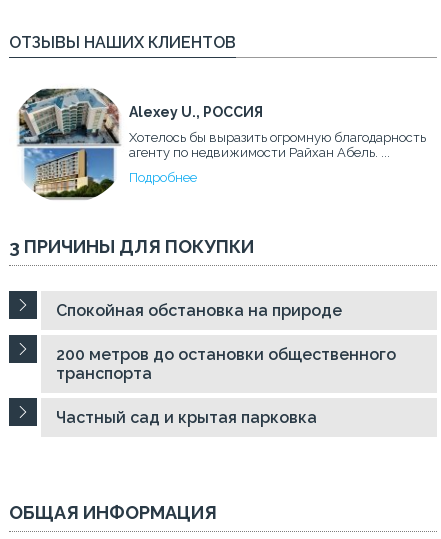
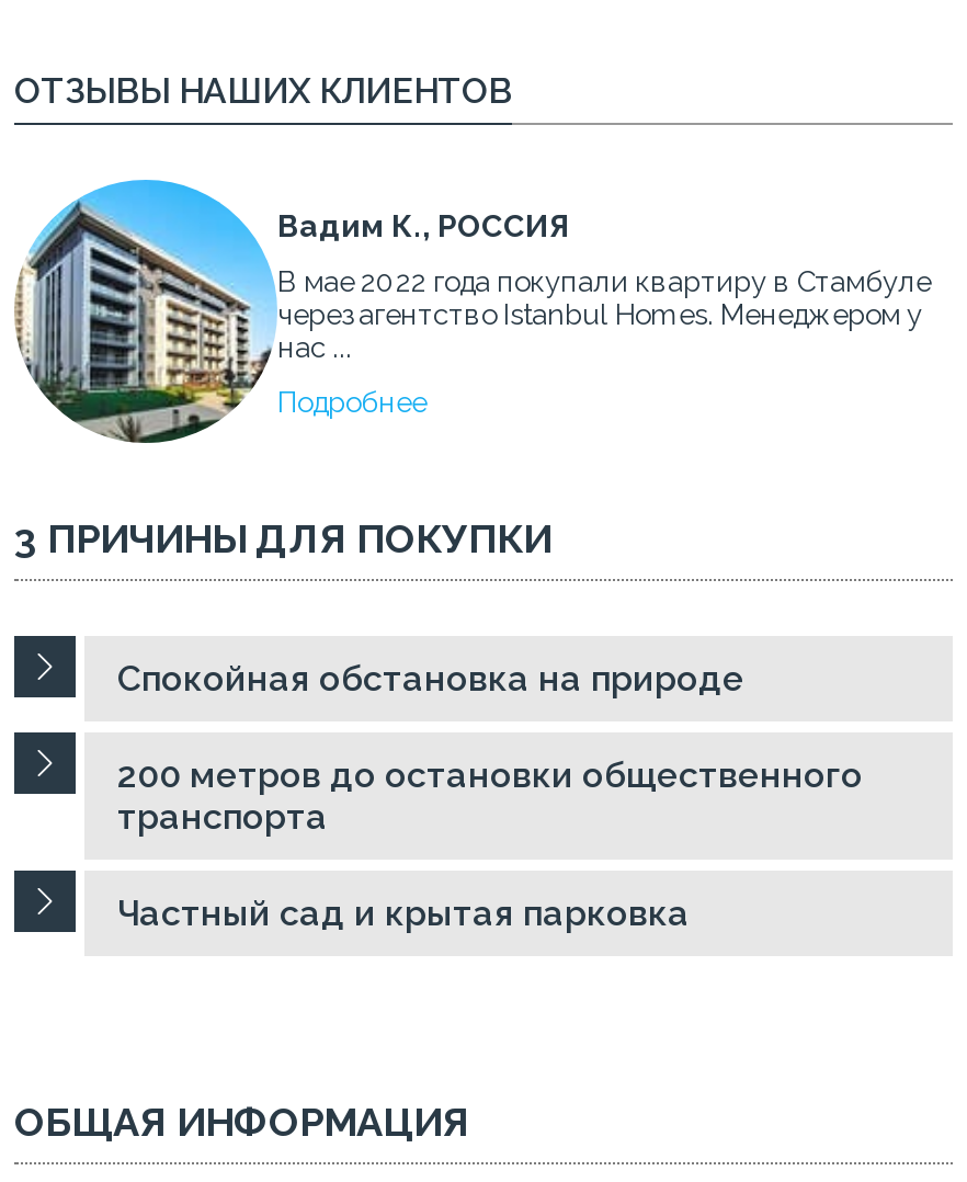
- [image]
- Alexey U., РОССИЯ
+ [image]
+ Вадим К., РОССИЯ

- Хотелось бы выразить огромную благодарность
- агенту по недвижимости Райхан Абель. ...
+ В мае 2022 года покупали квартиру в Стамбуле
+ через агентство Istanbul Homes. Менеджером у
+ нас ...
